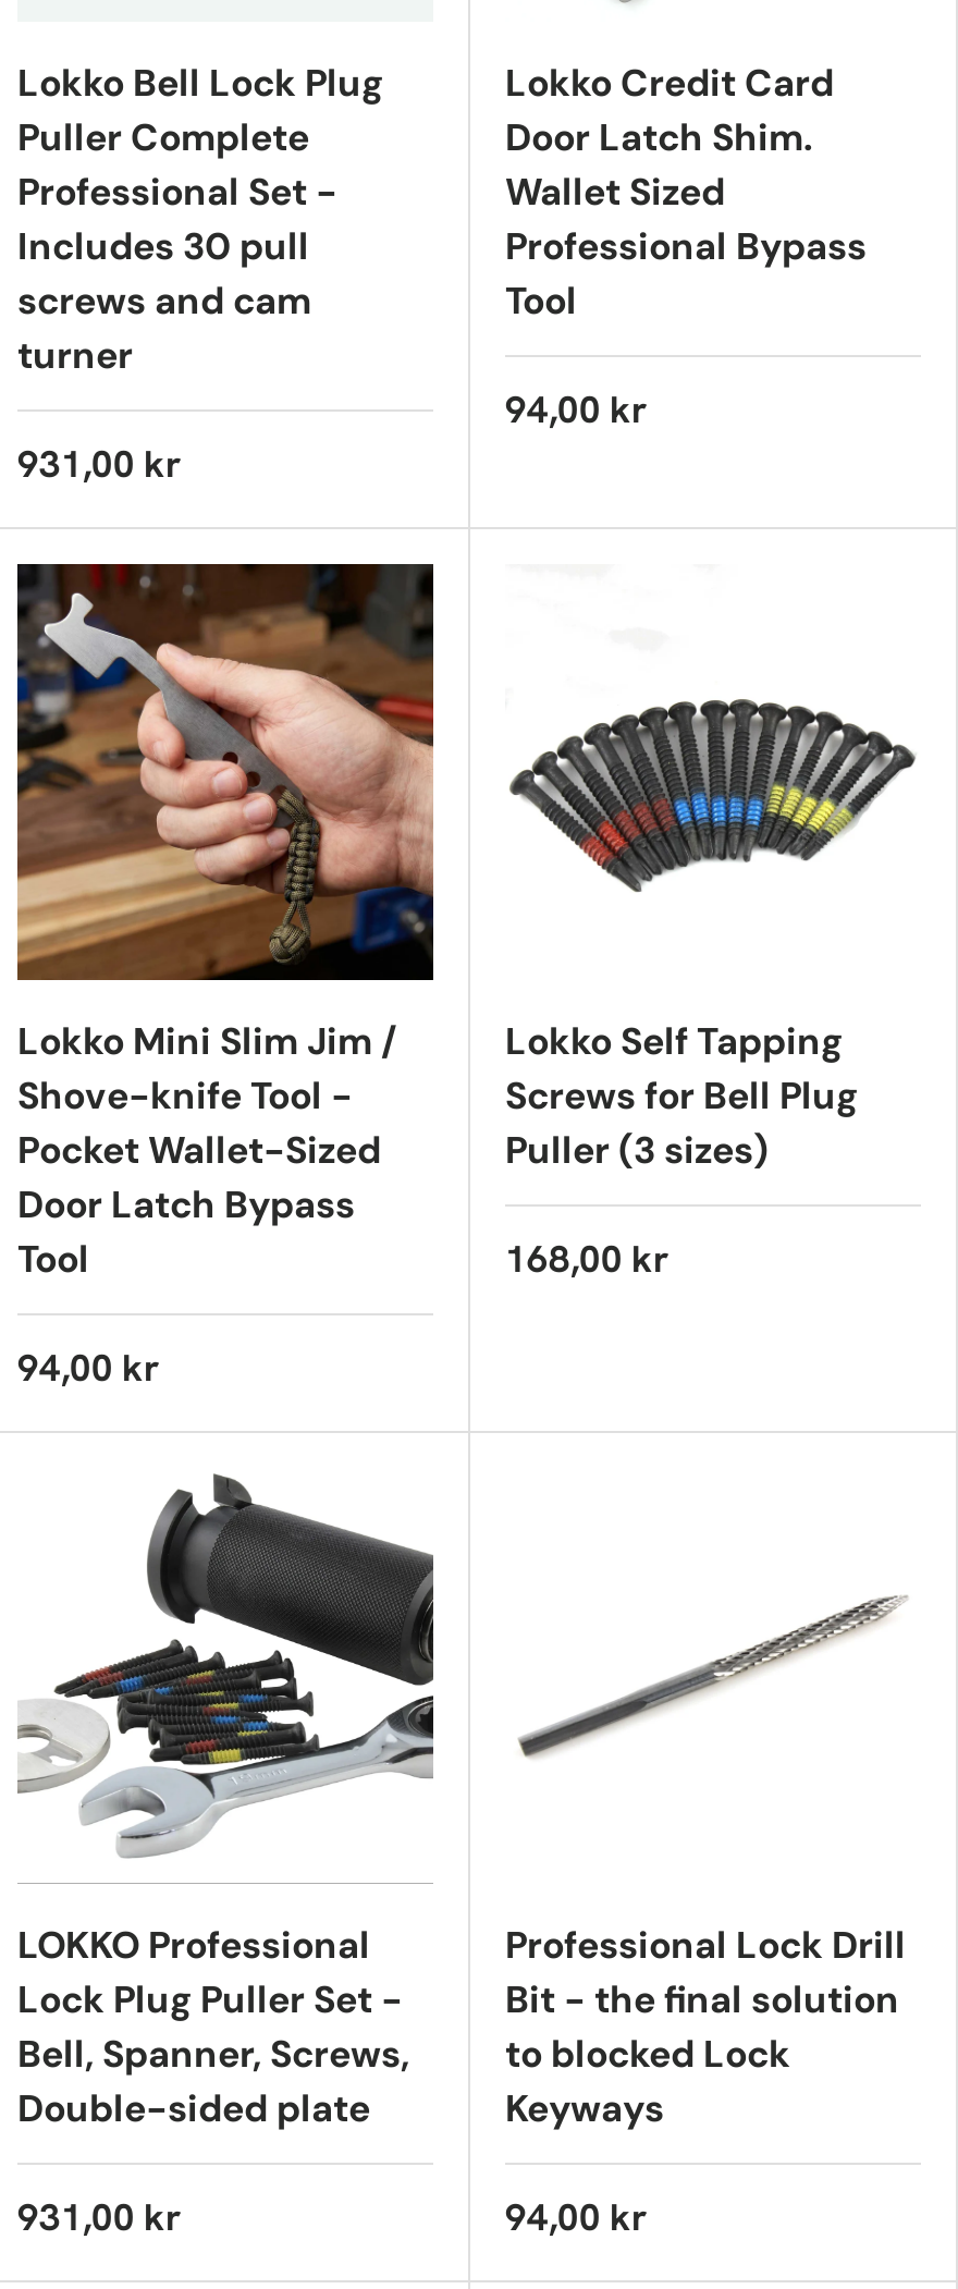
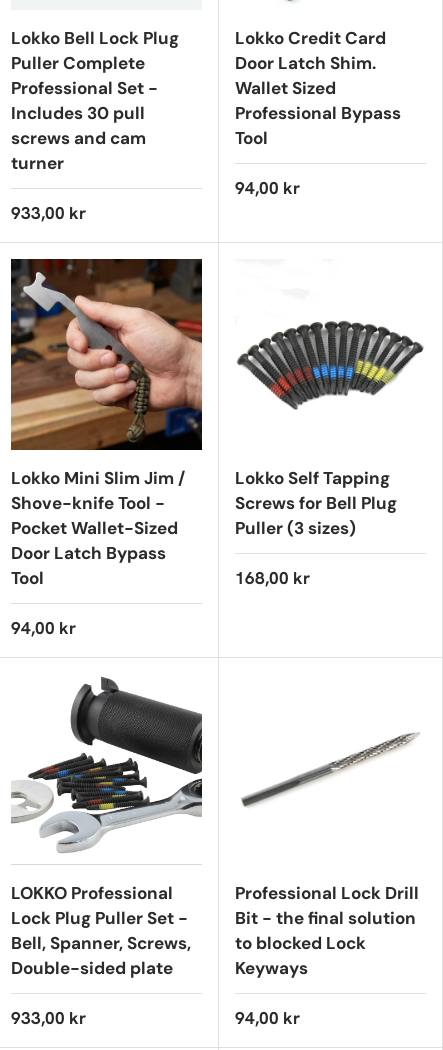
- 931,00 kr
+ 933,00 kr

- 931,00 kr
+ 933,00 kr
